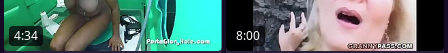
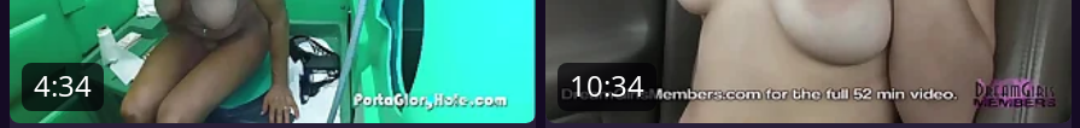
- 8:00
+ 10:34
